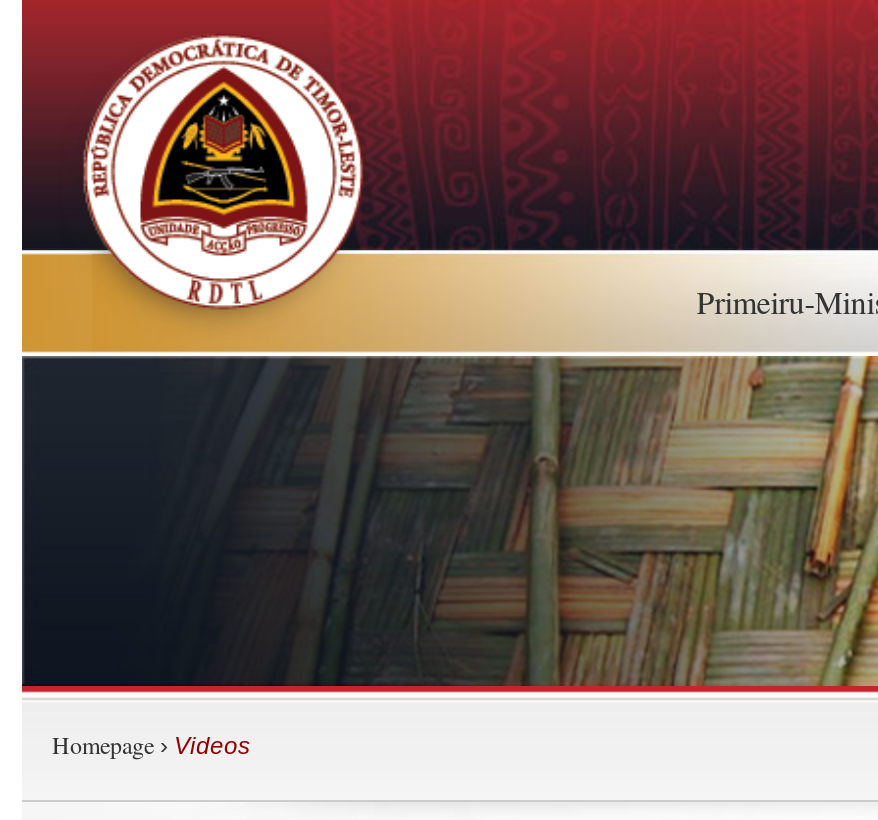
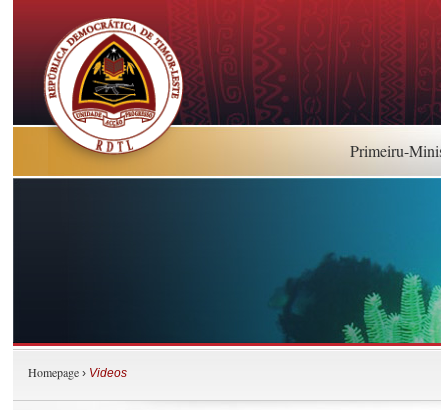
- [image]
+ [image]
